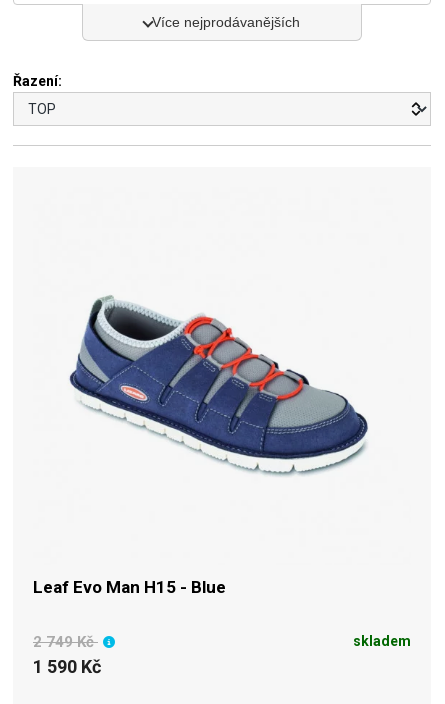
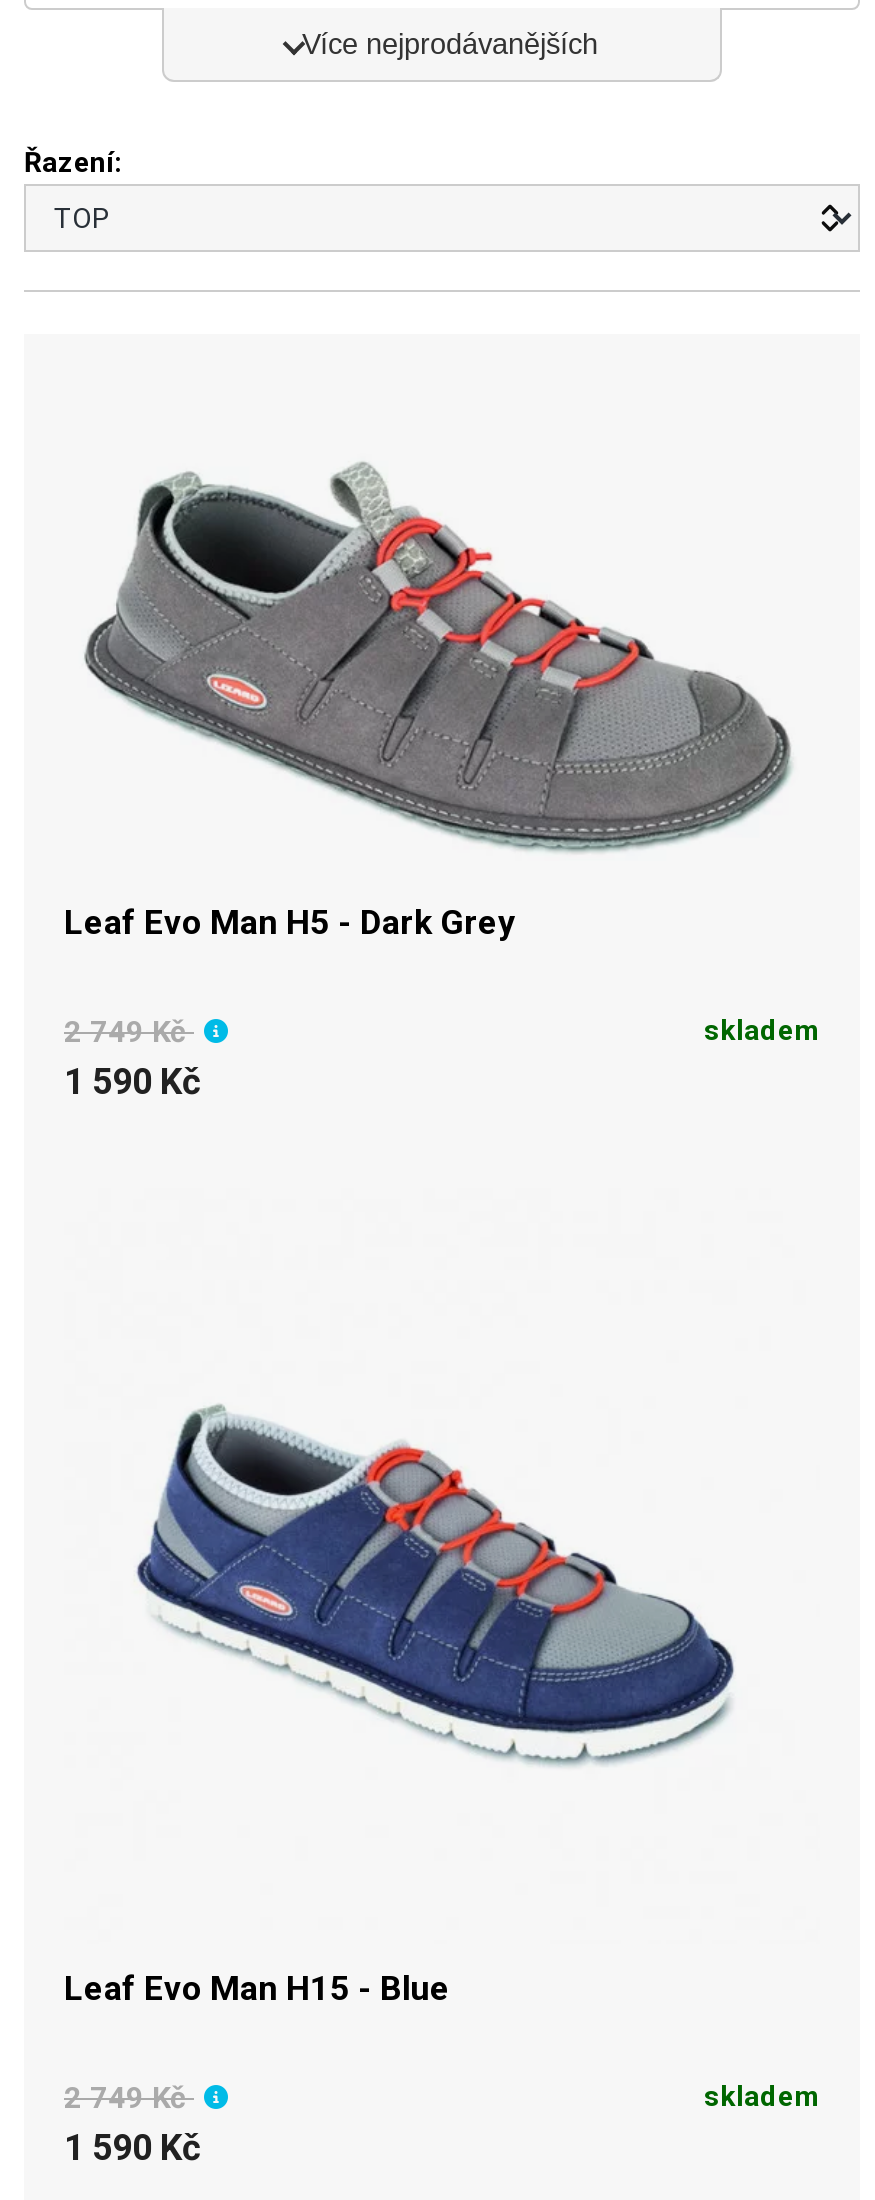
+ [image]
+ Leaf Evo Man H5 - Dark Grey
+ 2 749 Kč
+ 1 590 Kč

+ skladem
